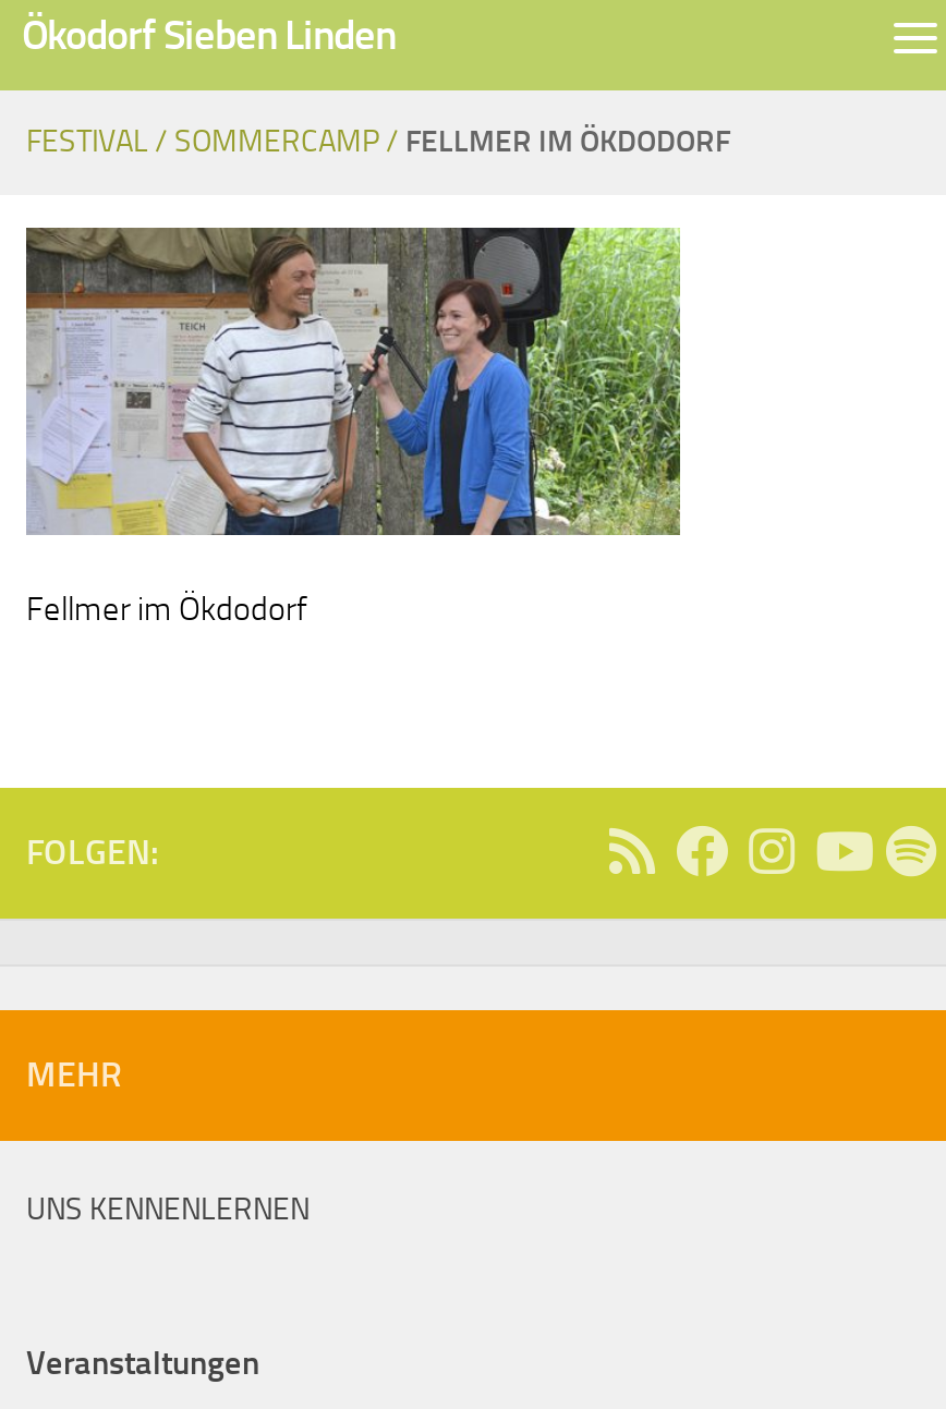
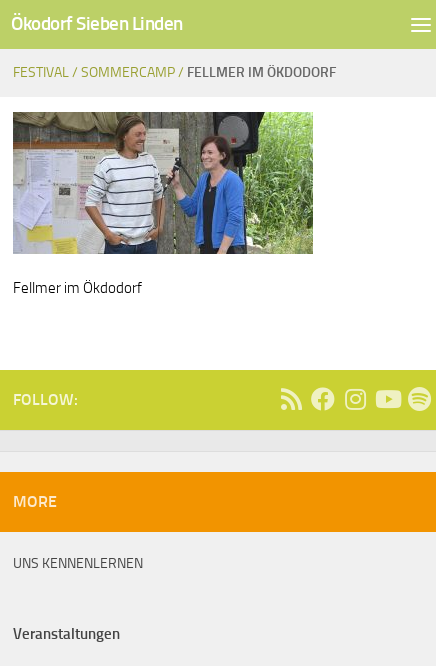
- FOLGEN:
+ FOLLOW:

- MEHR
+ MORE
